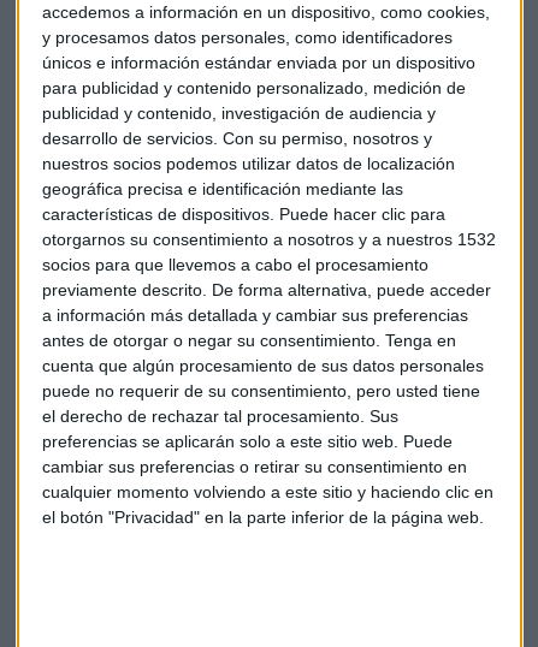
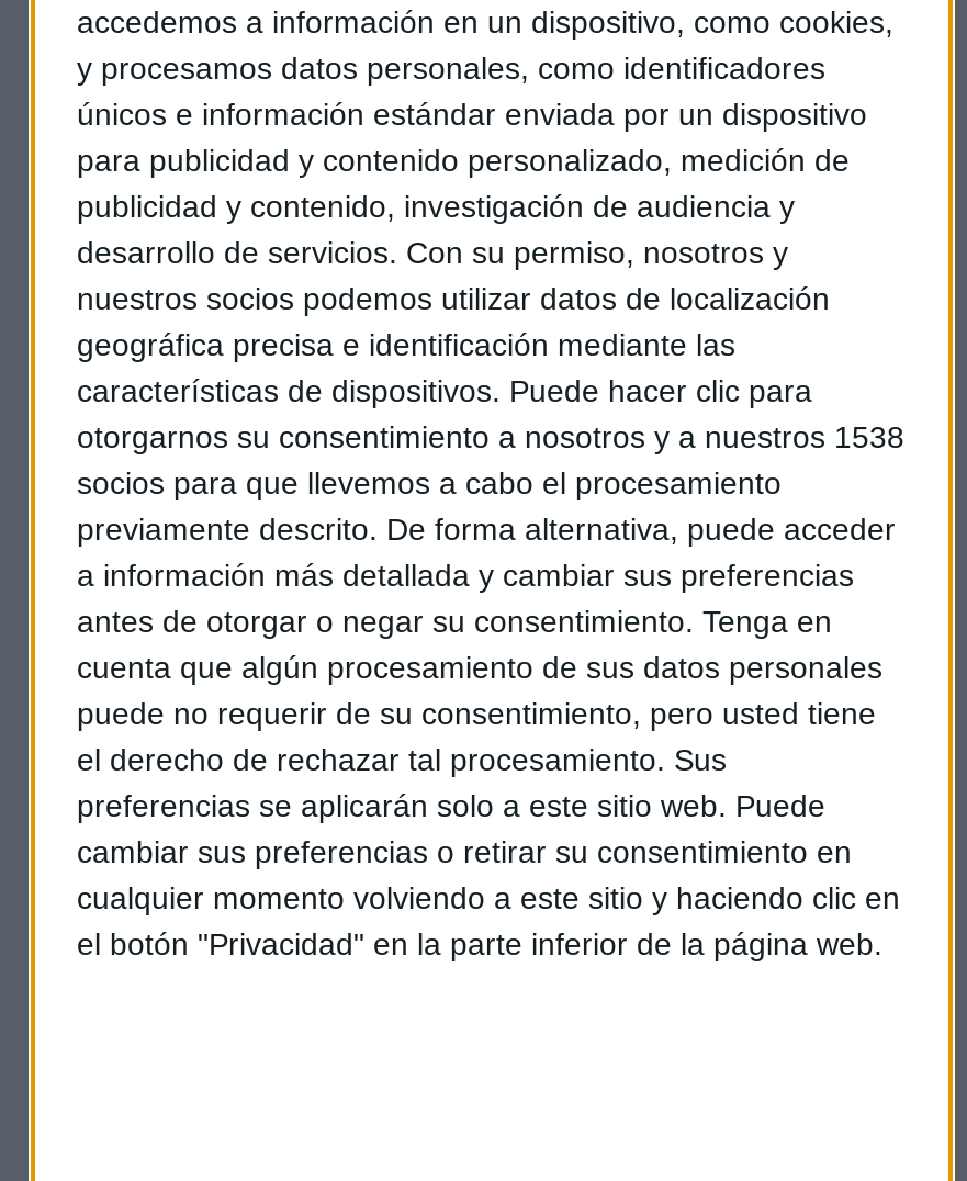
- otorgarnos su consentimiento a nosotros y a nuestros 1532
+ otorgarnos su consentimiento a nosotros y a nuestros 1538
